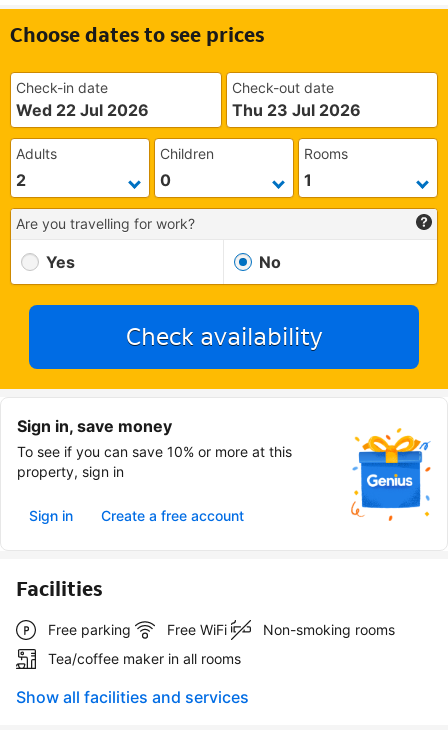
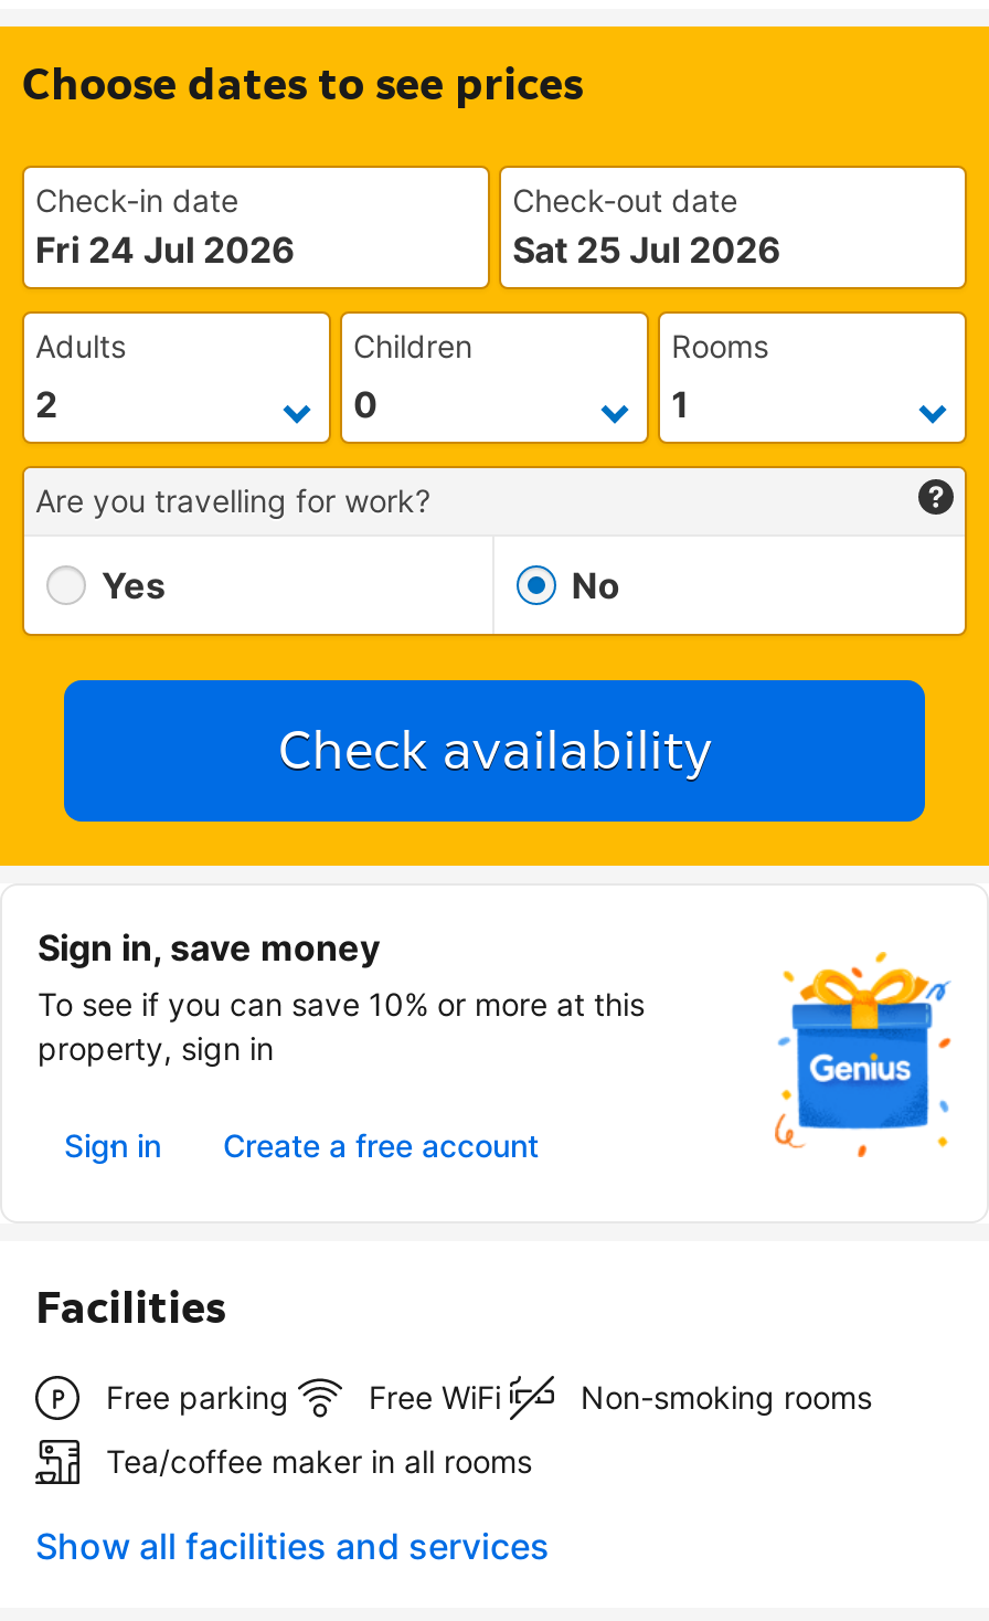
- Wed 22 Jul 2026
+ Fri 24 Jul 2026

- Thu 23 Jul 2026
+ Sat 25 Jul 2026
